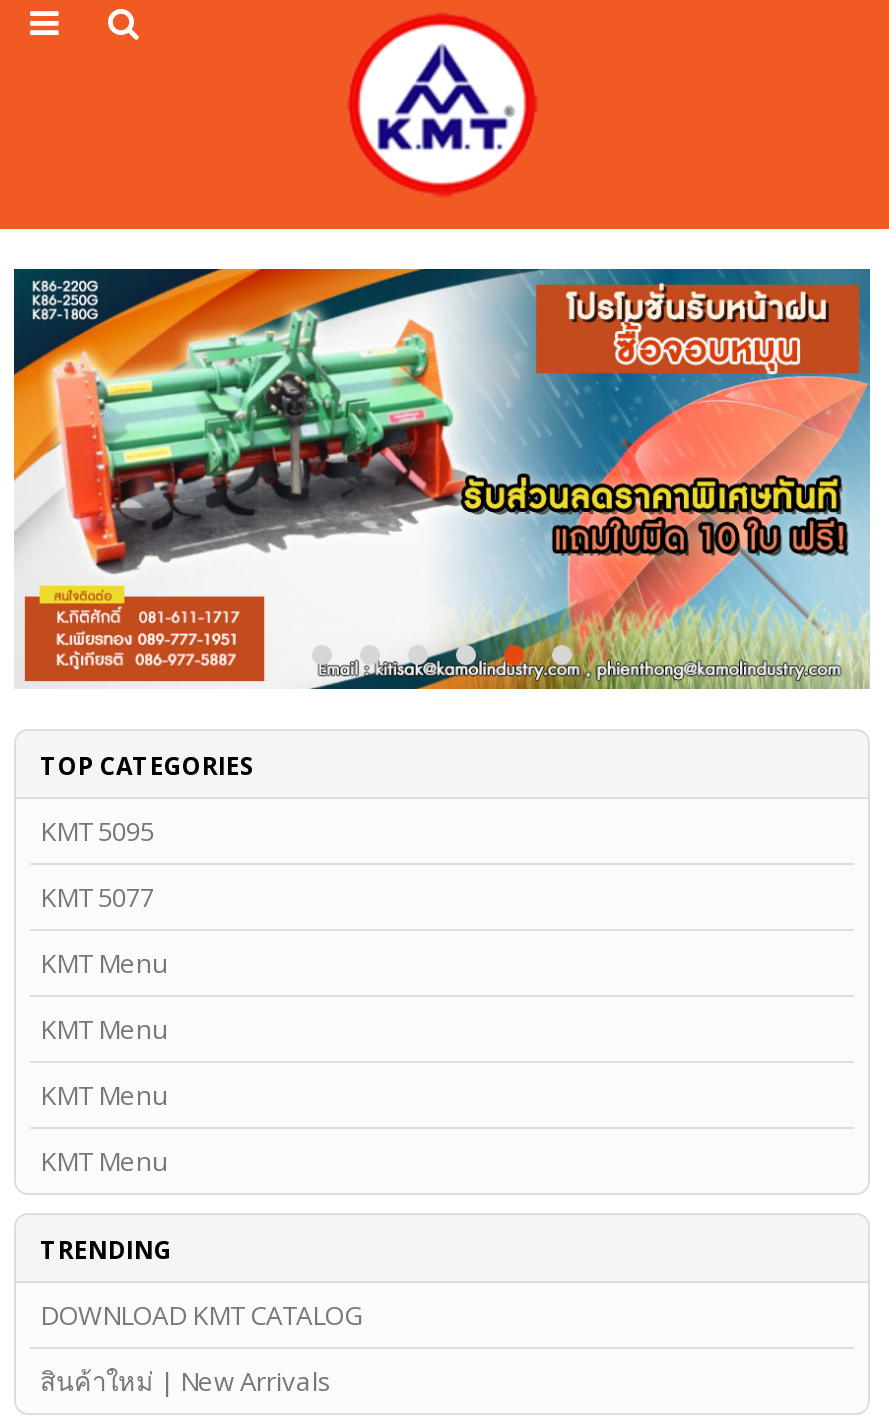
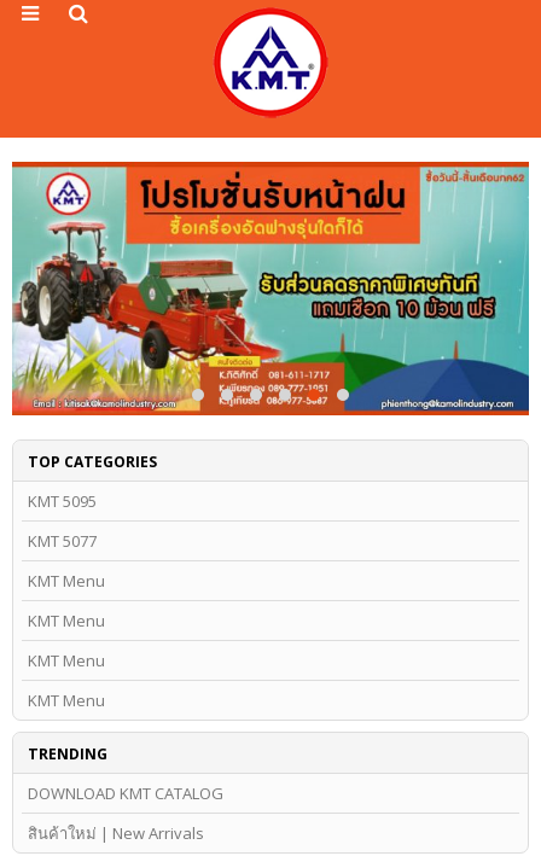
- [image]
+ [image]
